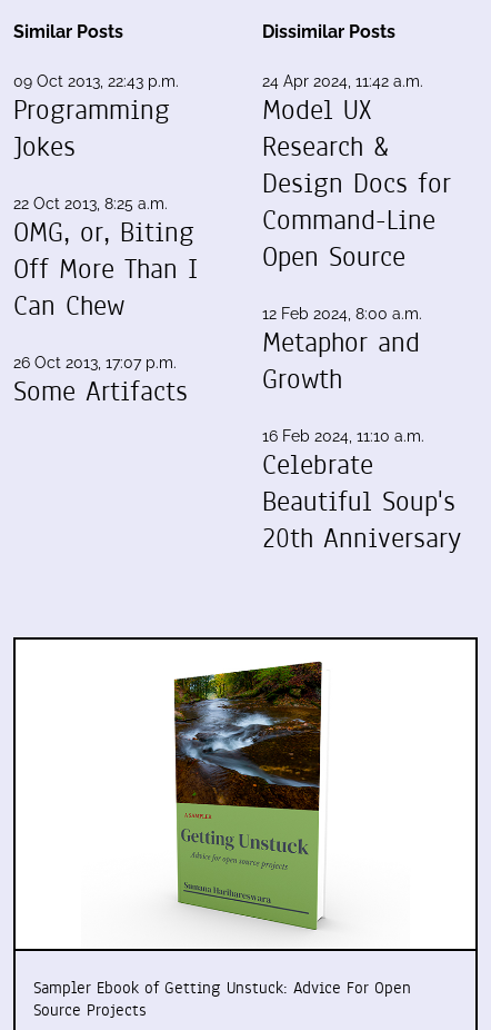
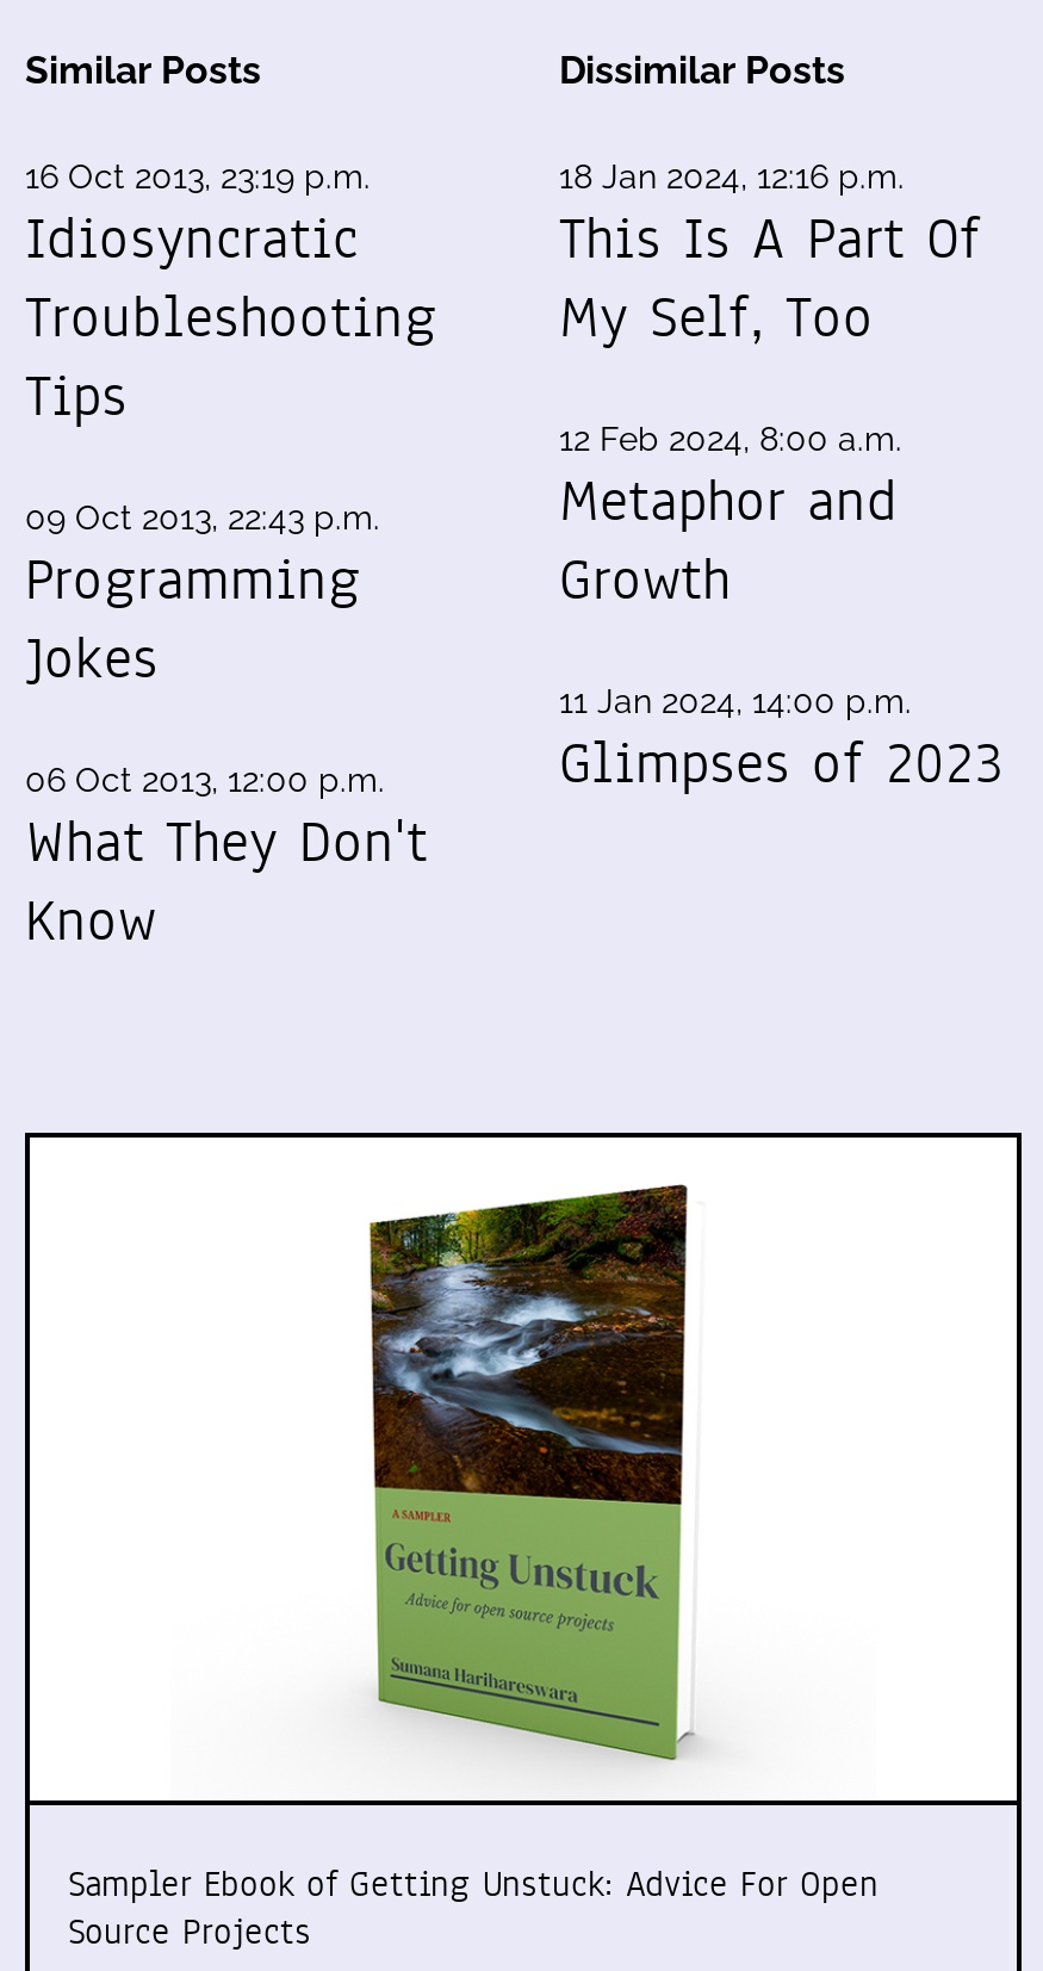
+ 16 Oct 2013, 23:19 p.m.
+ Idiosyncratic
+ Troubleshooting
+ Tips

moved down: 09 Oct 2013, 22:43 p.m. | Programming | Jokes

- 24 Apr 2024, 11:42 a.m.
- Model UX
- Research &
- Design Docs for
- Command-Line
- Open Source
+ 18 Jan 2024, 12:16 p.m.
+ This Is A Part Of
+ My Self, Too

- 22 Oct 2013, 8:25 a.m.
- OMG, or, Biting
- Off More Than I
- Can Chew
- 26 Oct 2013, 17:07 p.m.
- Some Artifacts
+ 06 Oct 2013, 12:00 p.m.
+ What They Don't
+ Know

- 16 Feb 2024, 11:10 a.m.
- Celebrate
- Beautiful Soup's
- 20th Anniversary
+ 11 Jan 2024, 14:00 p.m.
+ Glimpses of 2023
